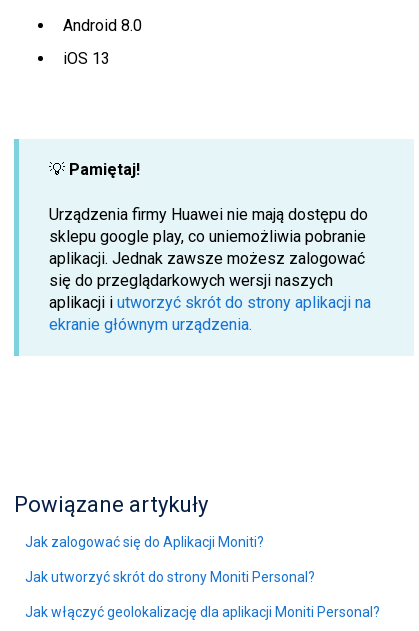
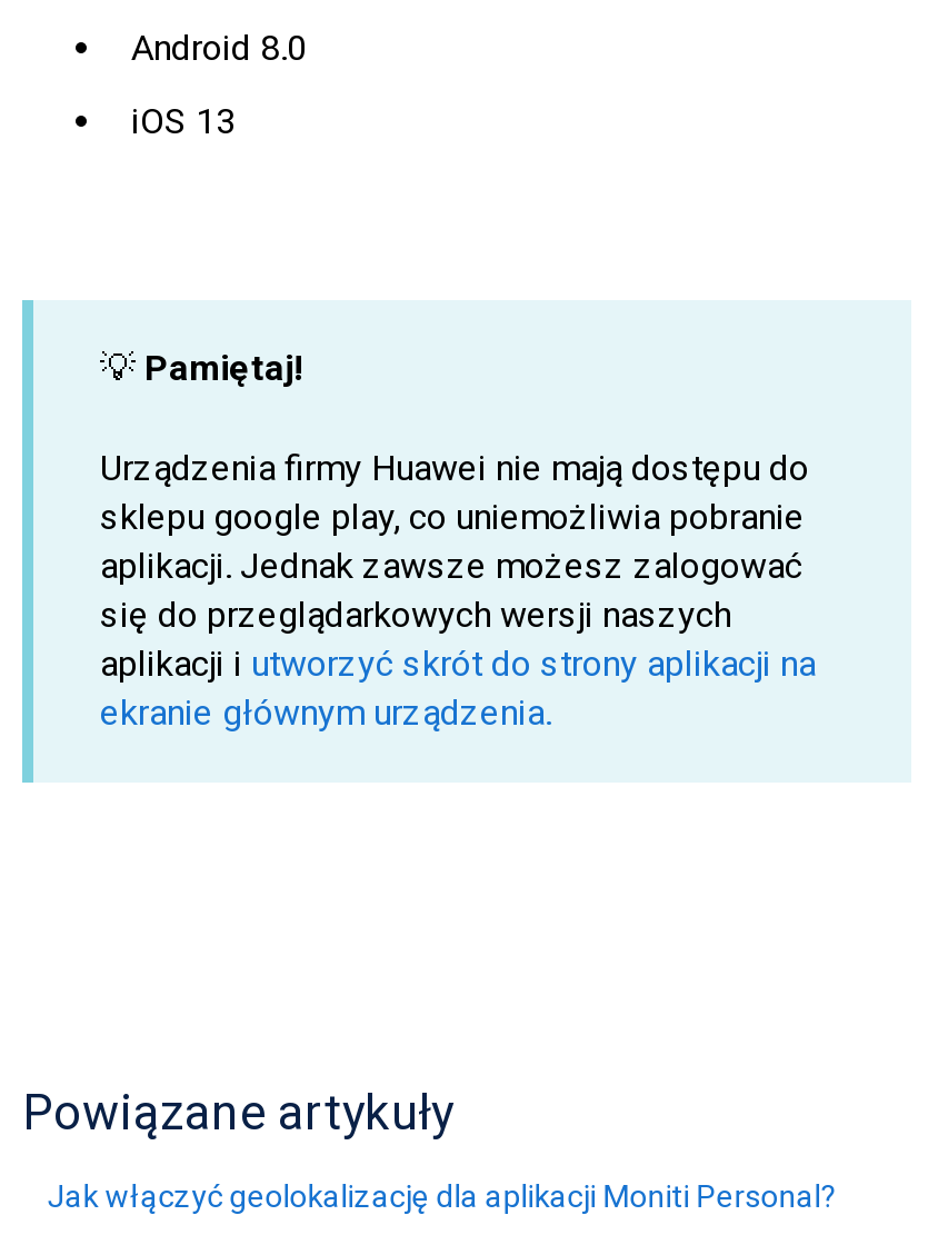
- Jak zalogować się do Aplikacji Moniti?
- Jak utworzyć skrót do strony Moniti Personal?
